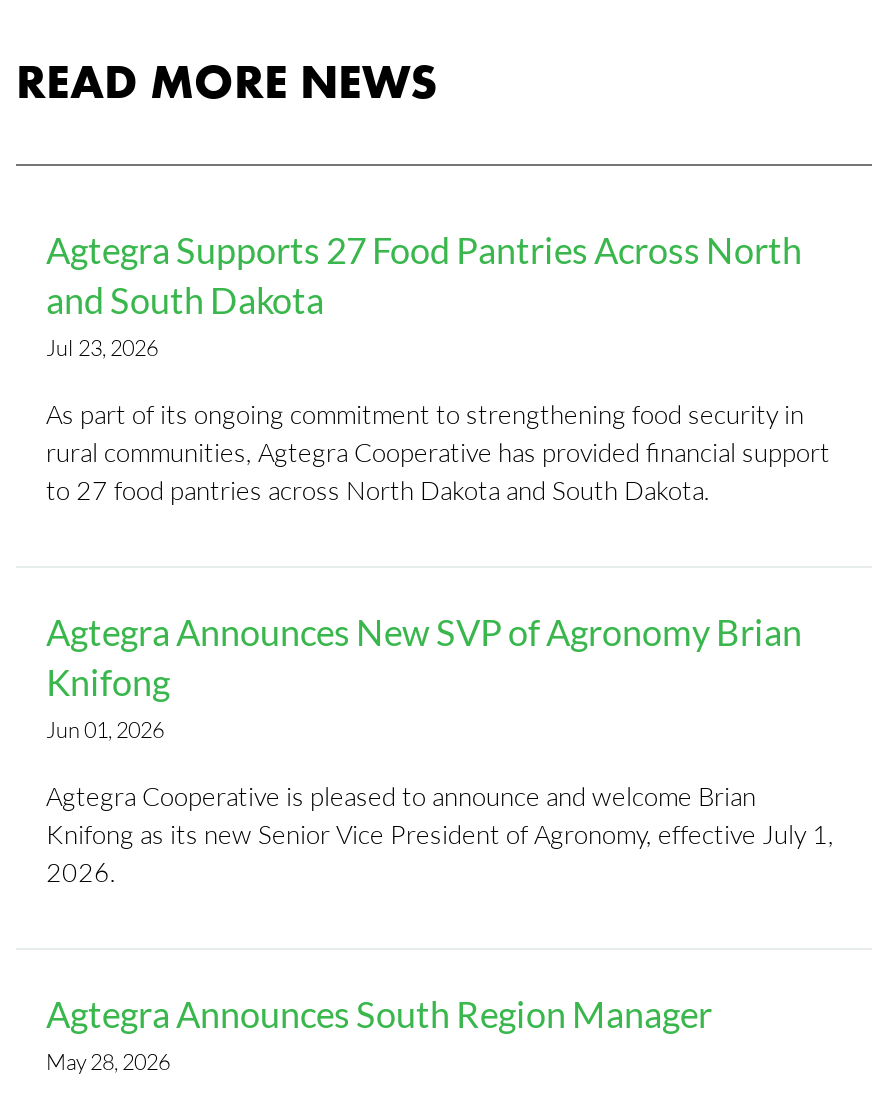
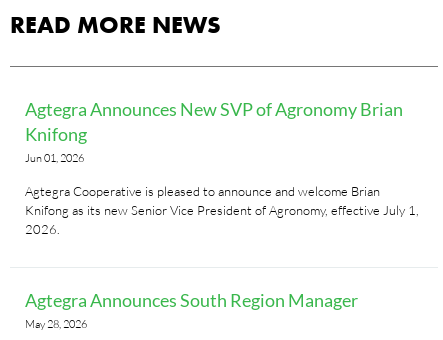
- Agtegra Supports 27 Food Pantries Across North
- and South Dakota
- Jul 23, 2026
- As part of its ongoing commitment to strengthening food security in
- rural communities, Agtegra Cooperative has provided financial support
- to 27 food pantries across North Dakota and South Dakota.
